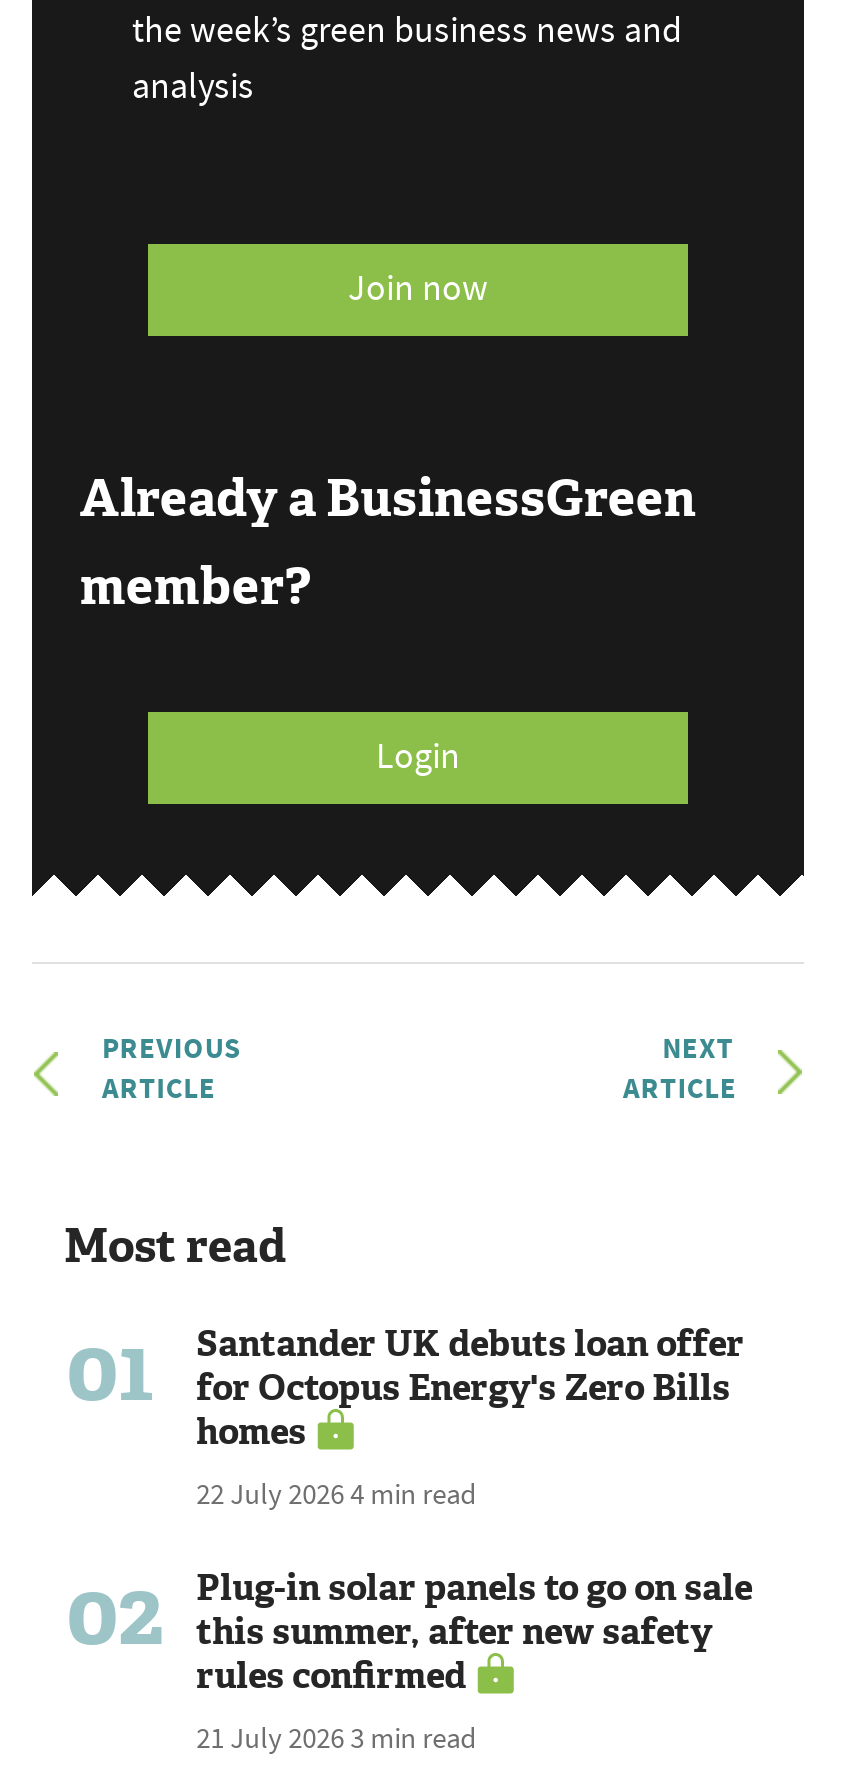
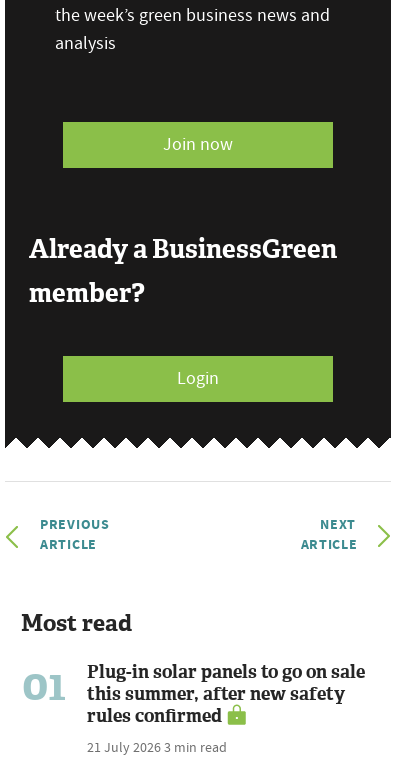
- Santander UK debuts loan offer
- for Octopus Energy's Zero Bills
- homes
- 22 July 2026 4 min read
- 02
